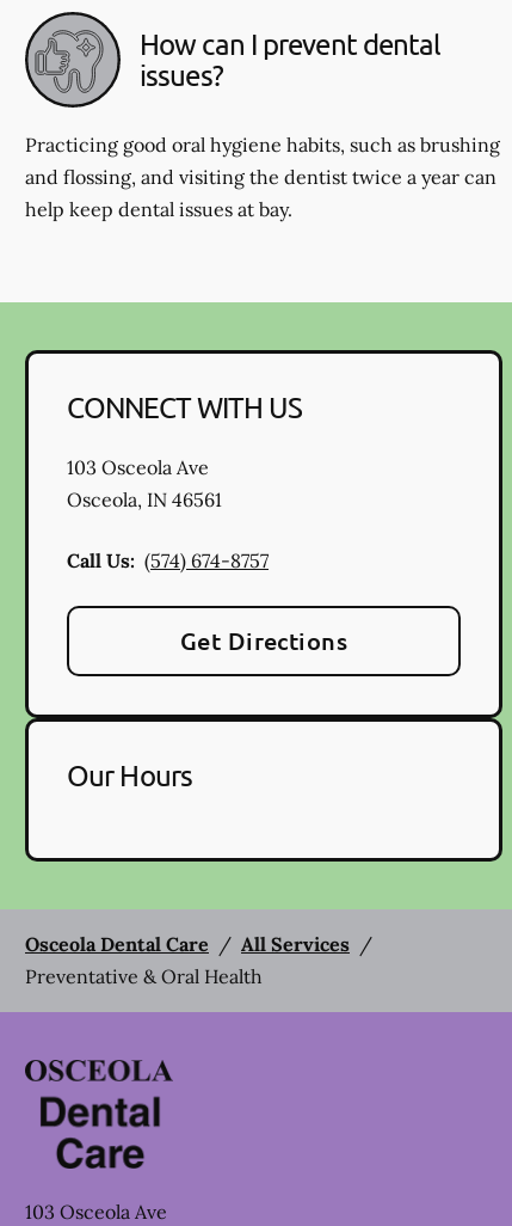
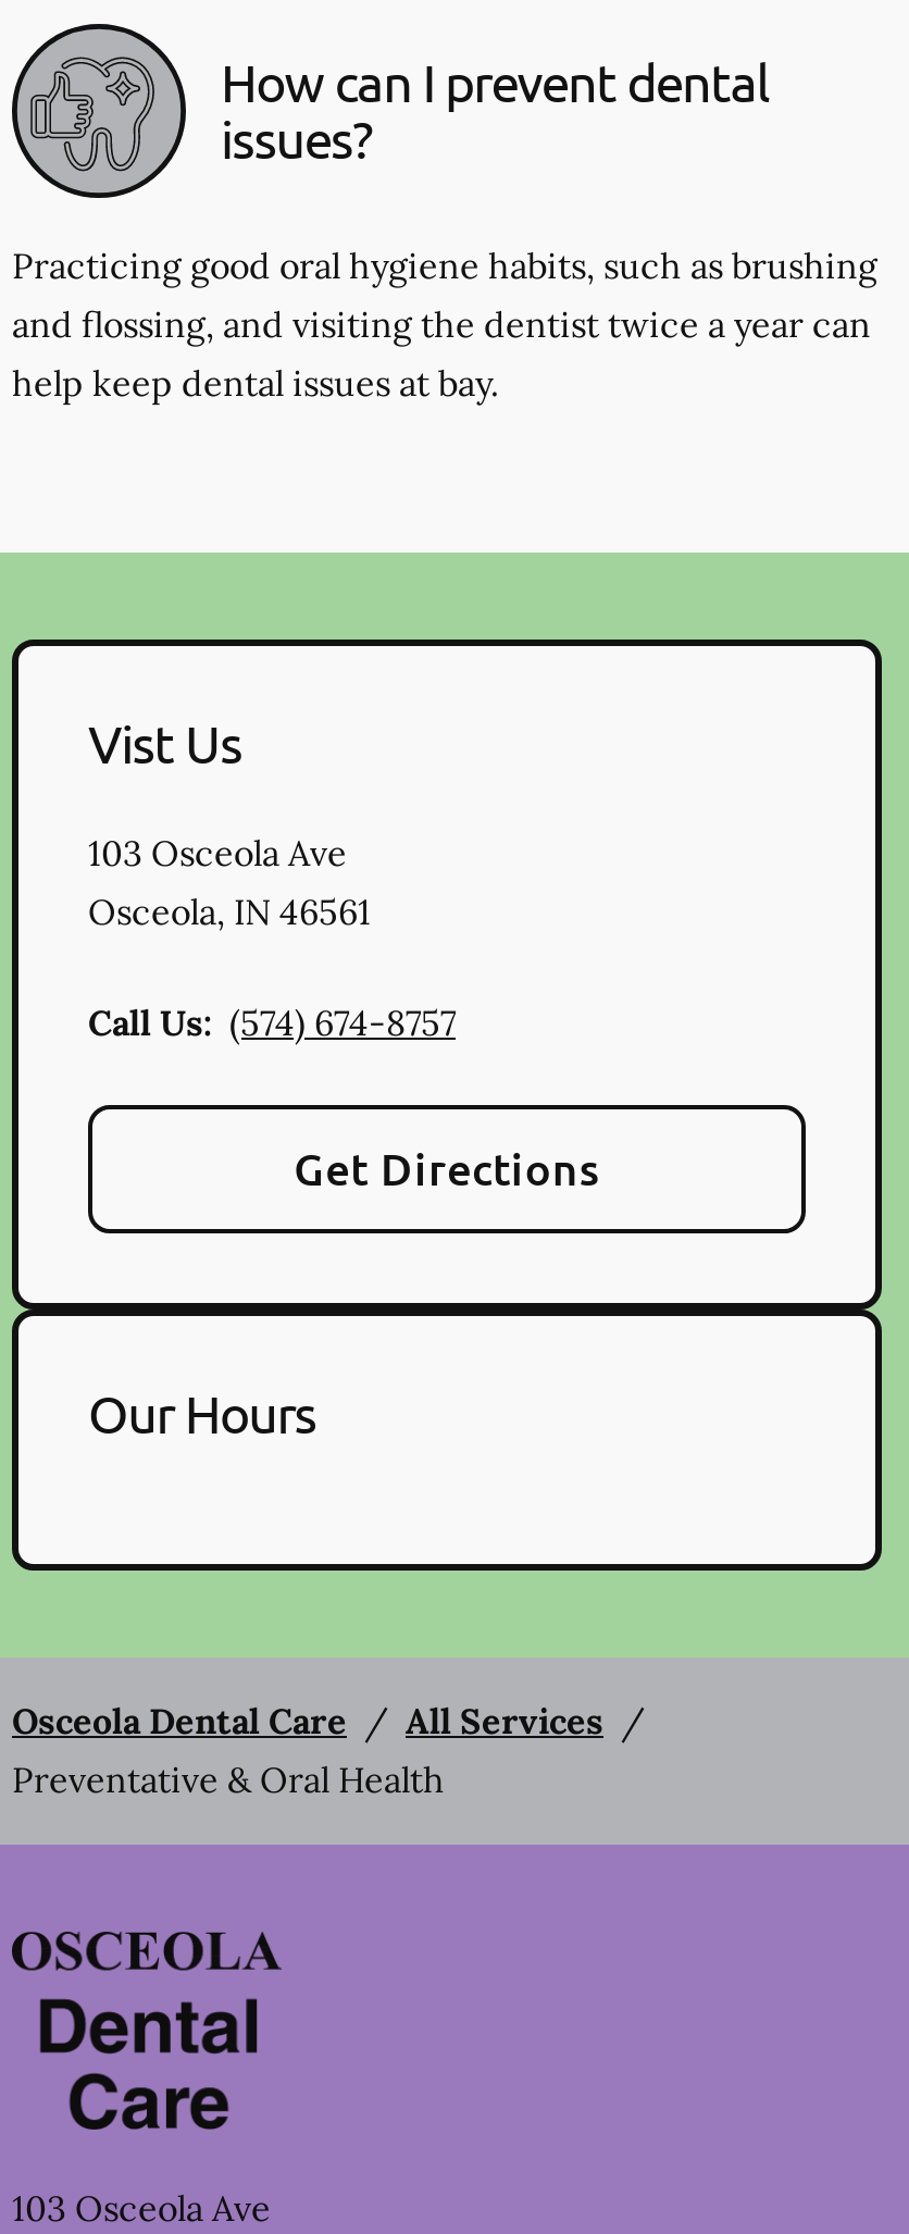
- CONNECT WITH US
+ Vist Us
